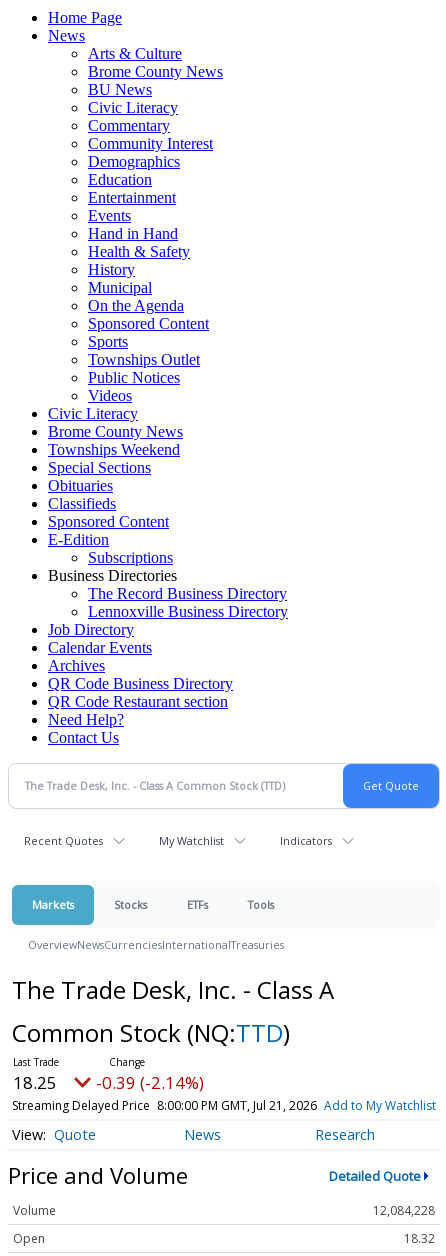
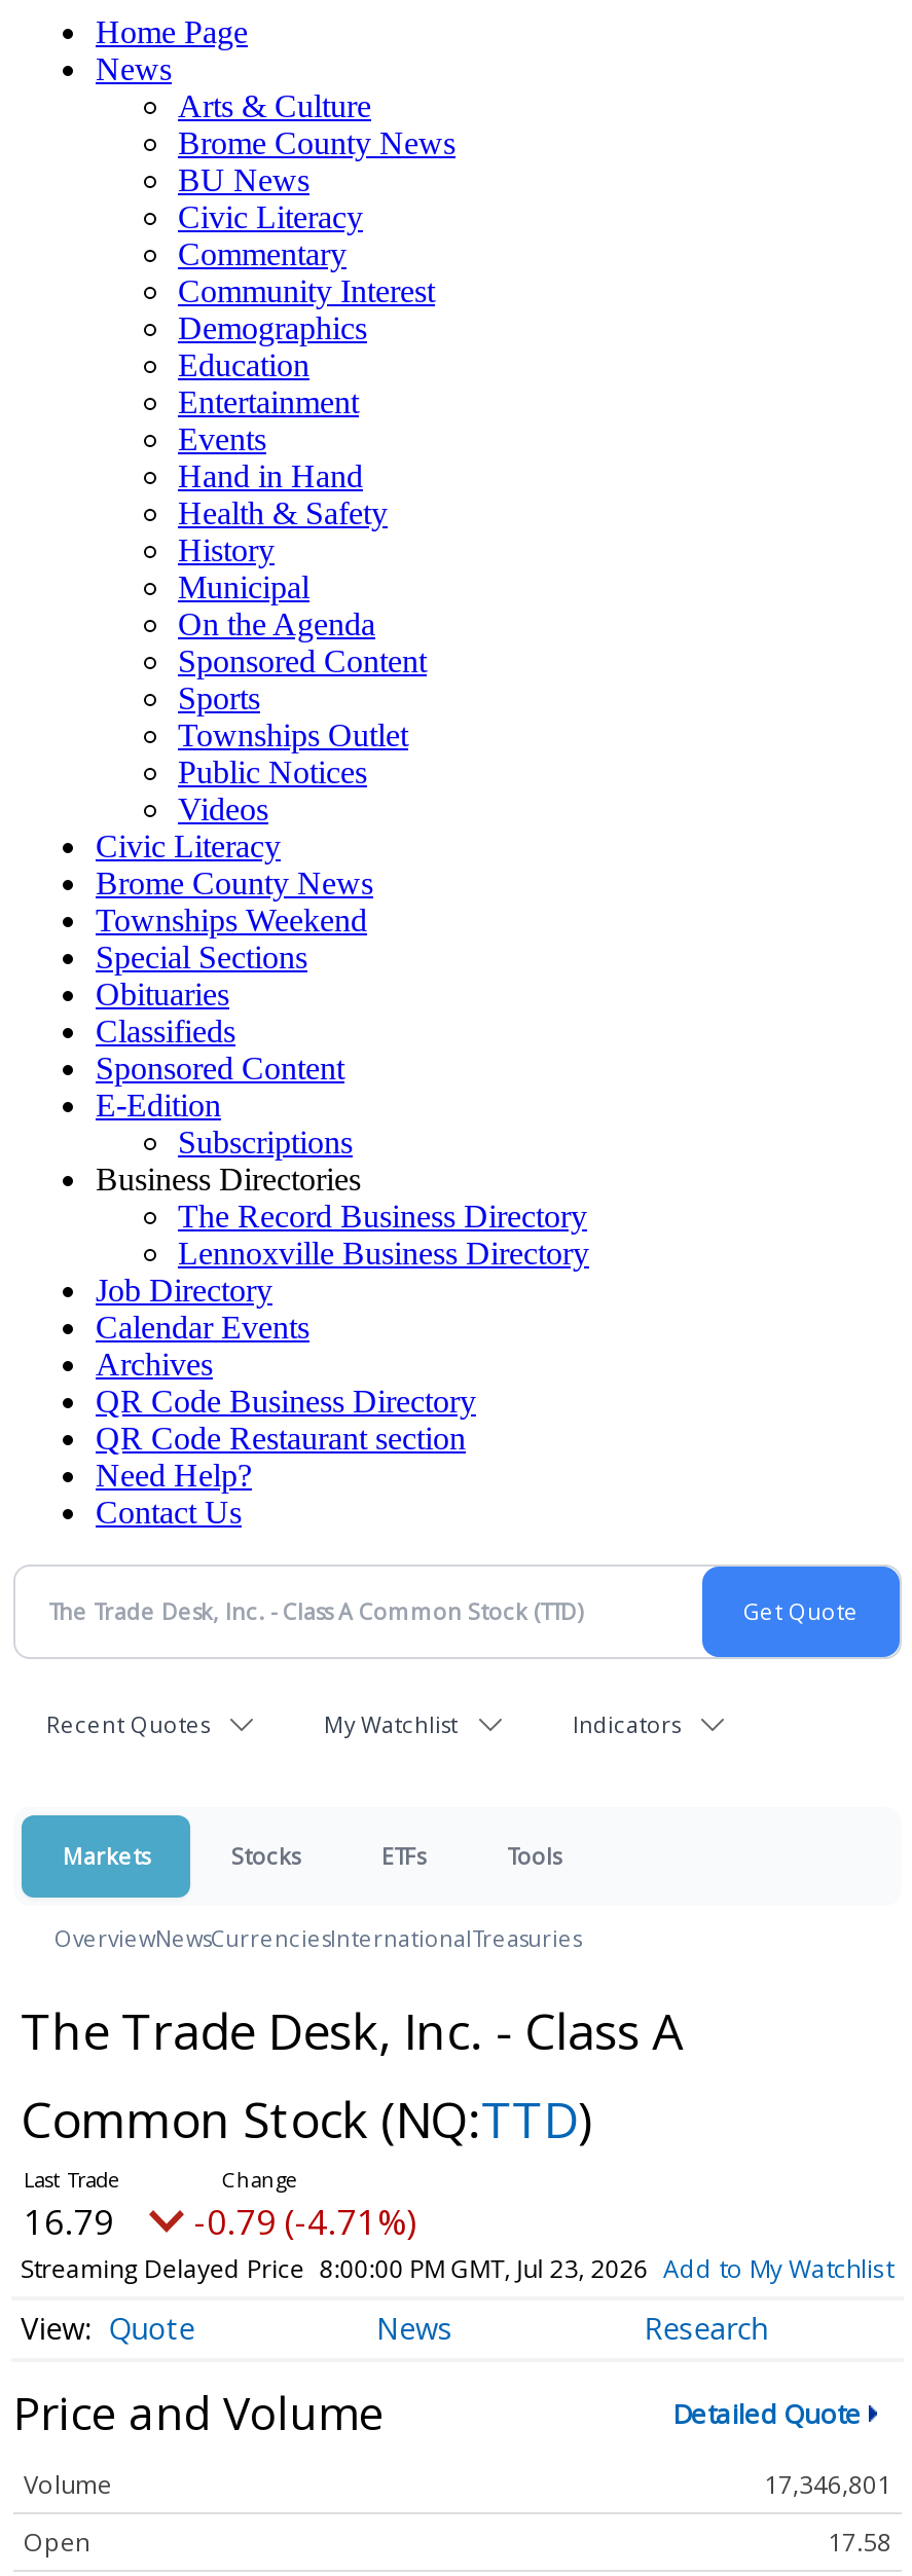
- 18.25
+ 16.79

- -0.39 (-2.14%)
+ -0.79 (-4.71%)

- Streaming Delayed Price 8:00:00 PM GMT, Jul 21, 2026 Add to My Watchlist
+ Streaming Delayed Price 8:00:00 PM GMT, Jul 23, 2026 Add to My Watchlist

- 12,084,228
+ 17,346,801

- 18.32
+ 17.58
